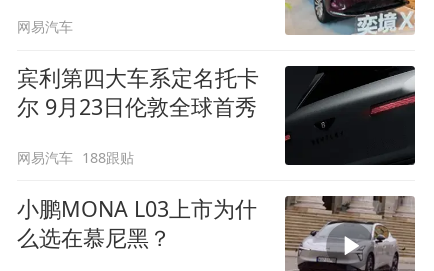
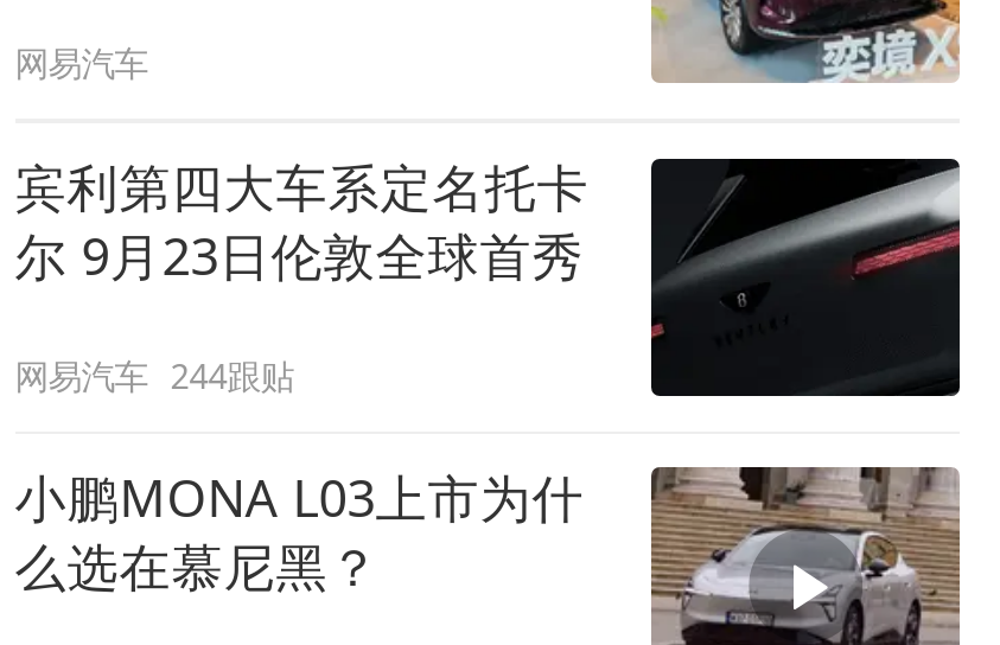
- 网易汽车 188跟贴
+ 网易汽车 244跟贴
